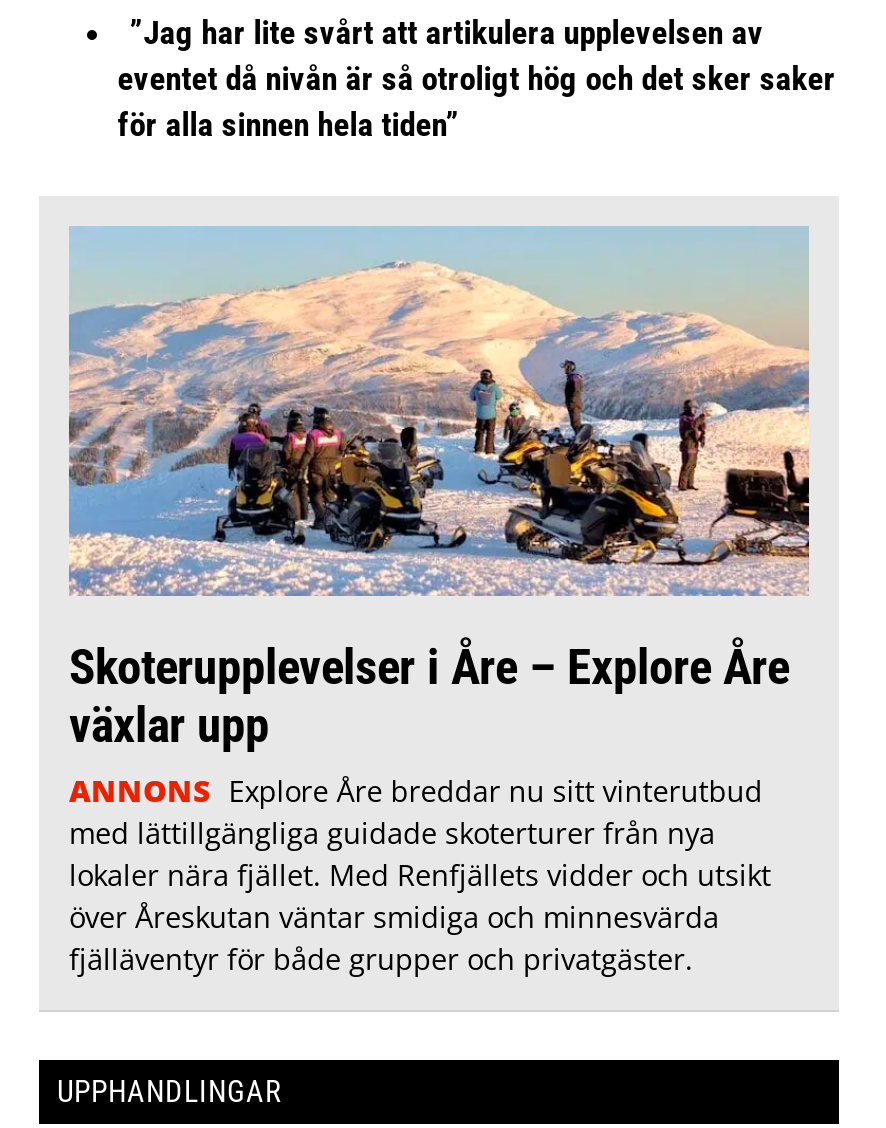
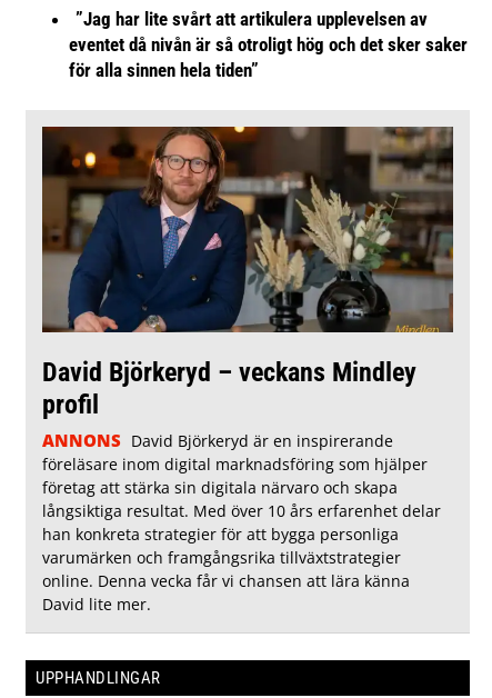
- [image]
- Skoterupplevelser i Åre – Explore Åre
- växlar upp
- ANNONS Explore Åre breddar nu sitt vinterutbud
- med lättillgängliga guidade skoterturer från nya
- lokaler nära fjället. Med Renfjällets vidder och utsikt
- över Åreskutan väntar smidiga och minnesvärda
- fjälläventyr för både grupper och privatgäster.
+ [image]
+ David Björkeryd – veckans Mindley
+ profil
+ ANNONS David Björkeryd är en inspirerande
+ föreläsare inom digital marknadsföring som hjälper
+ företag att stärka sin digitala närvaro och skapa
+ långsiktiga resultat. Med över 10 års erfarenhet delar
+ han konkreta strategier för att bygga personliga
+ varumärken och framgångsrika tillväxtstrategier
+ online. Denna vecka får vi chansen att lära känna
+ David lite mer.
